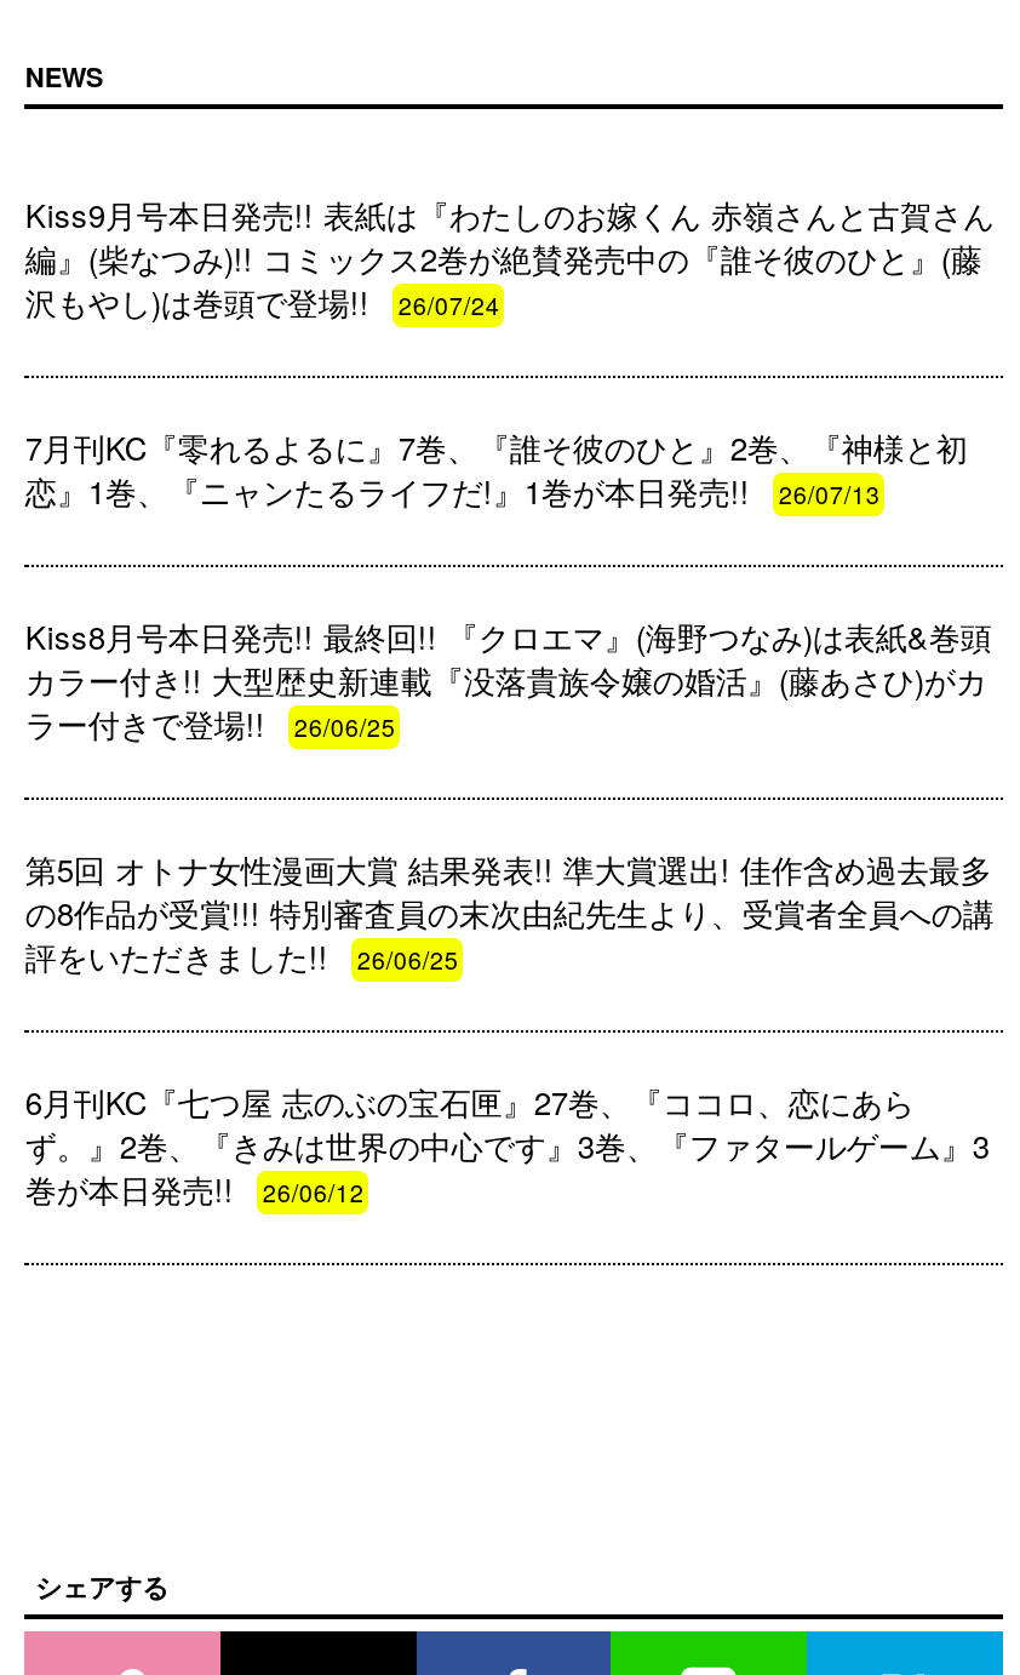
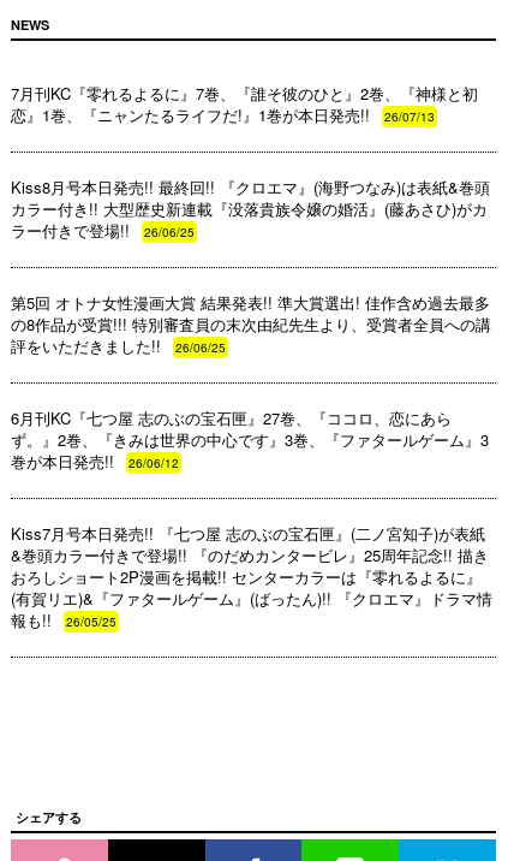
- Kiss9月号本日発売!! 表紙は『わたしのお嫁くん 赤嶺さんと古賀さん
- 編』(柴なつみ)!! コミックス2巻が絶賛発売中の『誰そ彼のひと』(藤
- 沢もやし)は巻頭で登場!!
- 26/07/24

moved up: 7月刊KC『零れるよるに』7巻、『誰そ彼のひと』2巻、『神様と初 | 恋』1巻、『ニャンたるライフだ!』1巻が本日発売!! | 26/07/13 | ... | 巻が本日発売!! | 26/06/12

+ Kiss7月号本日発売!! 『七つ屋 志のぶの宝石匣』(二ノ宮知子)が表紙
+ &巻頭カラー付きで登場!! 『のだめカンタービレ』25周年記念!! 描き
+ おろしショート2P漫画を掲載!! センターカラーは『零れるよるに』
+ (有賀リエ)&『ファタールゲーム』(ばったん)!! 『クロエマ』ドラマ情
+ 報も!!
+ 26/05/25
